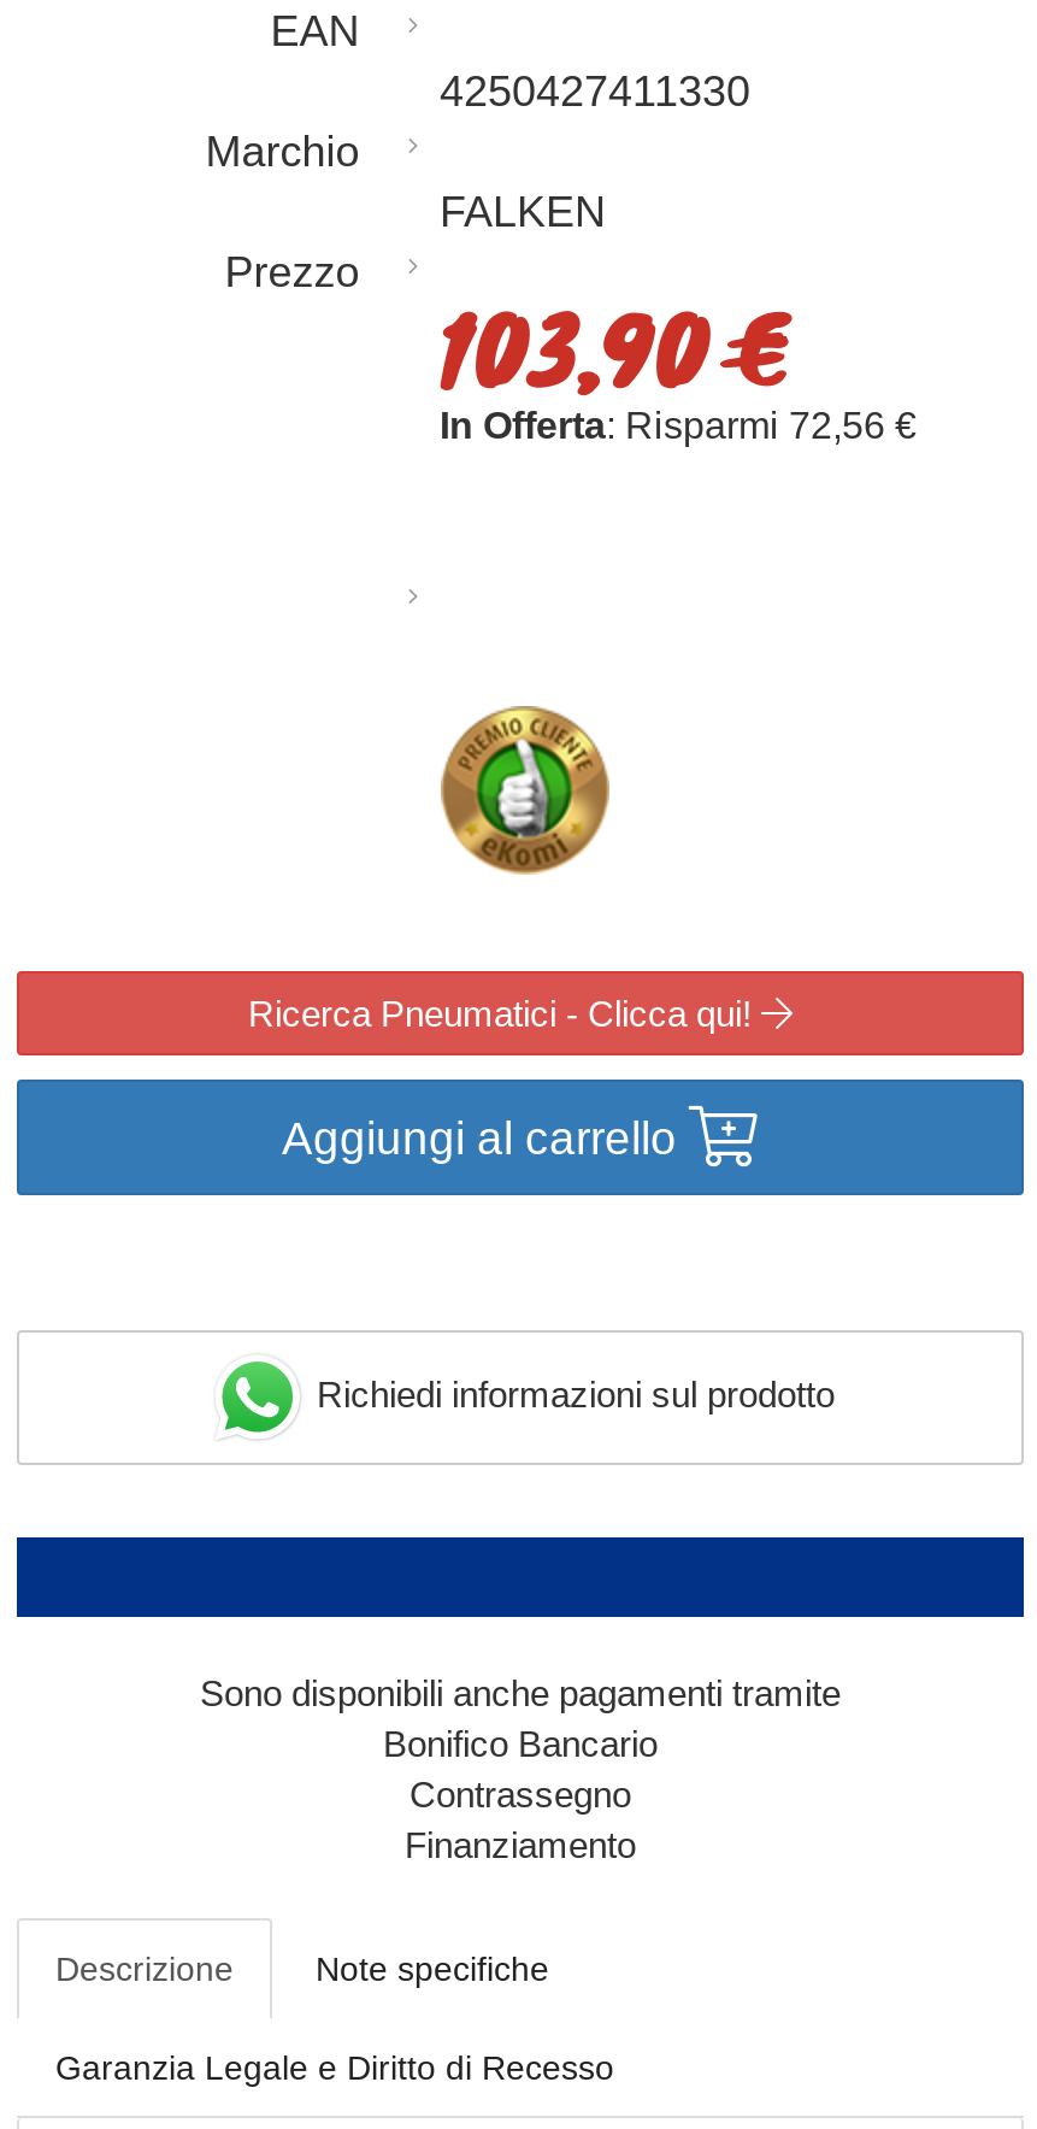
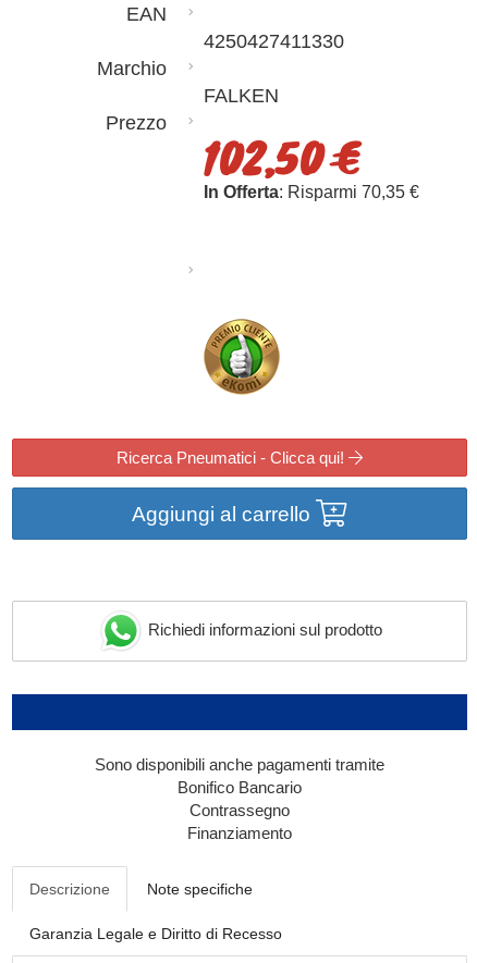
- 103,90 €
+ 102,50 €

- In Offerta: Risparmi 72,56 €
+ In Offerta: Risparmi 70,35 €
